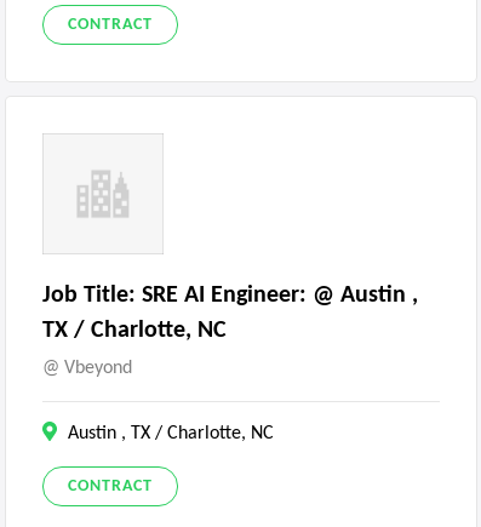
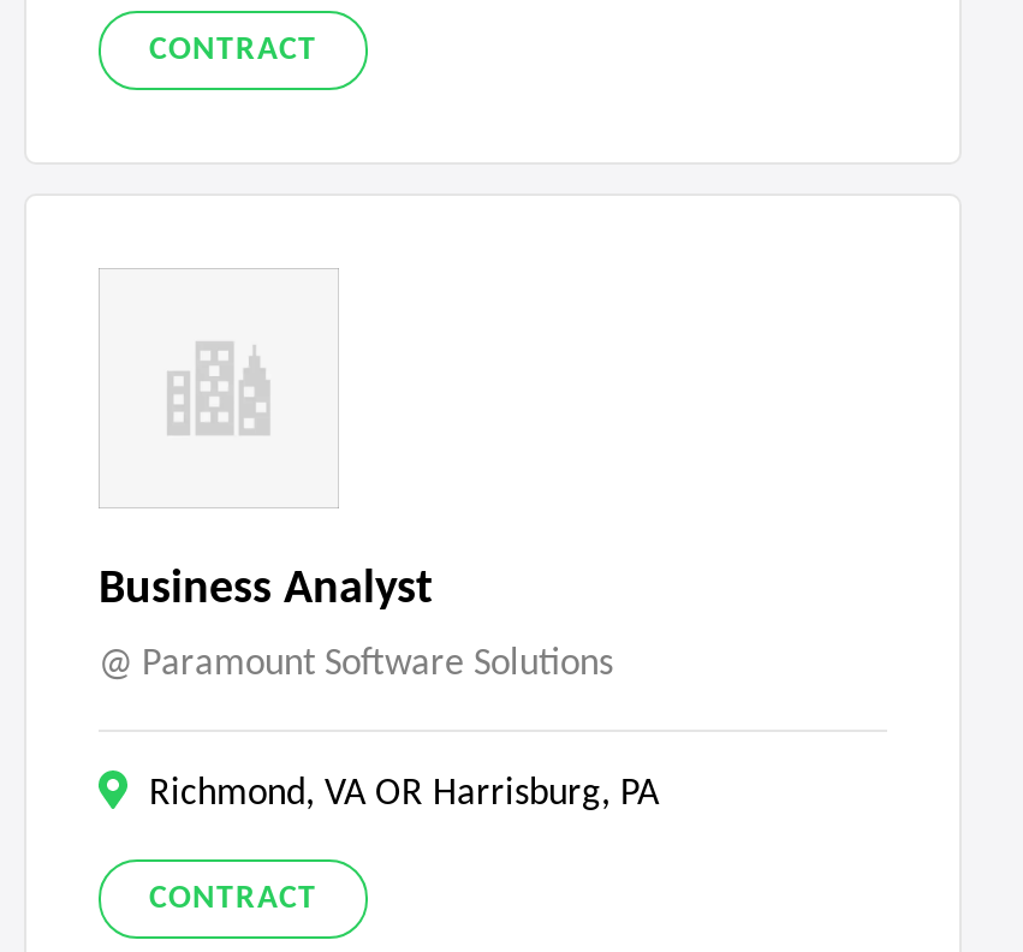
- Job Title: SRE AI Engineer: @ Austin ,
- TX / Charlotte, NC
+ Business Analyst

- Vbeyond
+ Paramount Software Solutions

- Austin , TX / Charlotte, NC
+ Richmond, VA OR Harrisburg, PA
